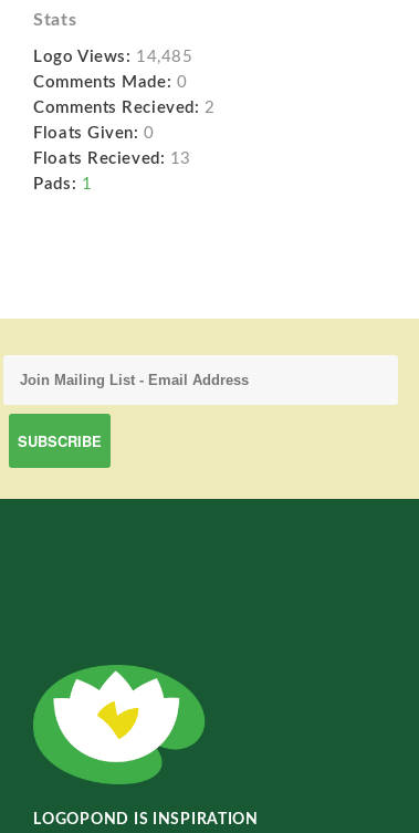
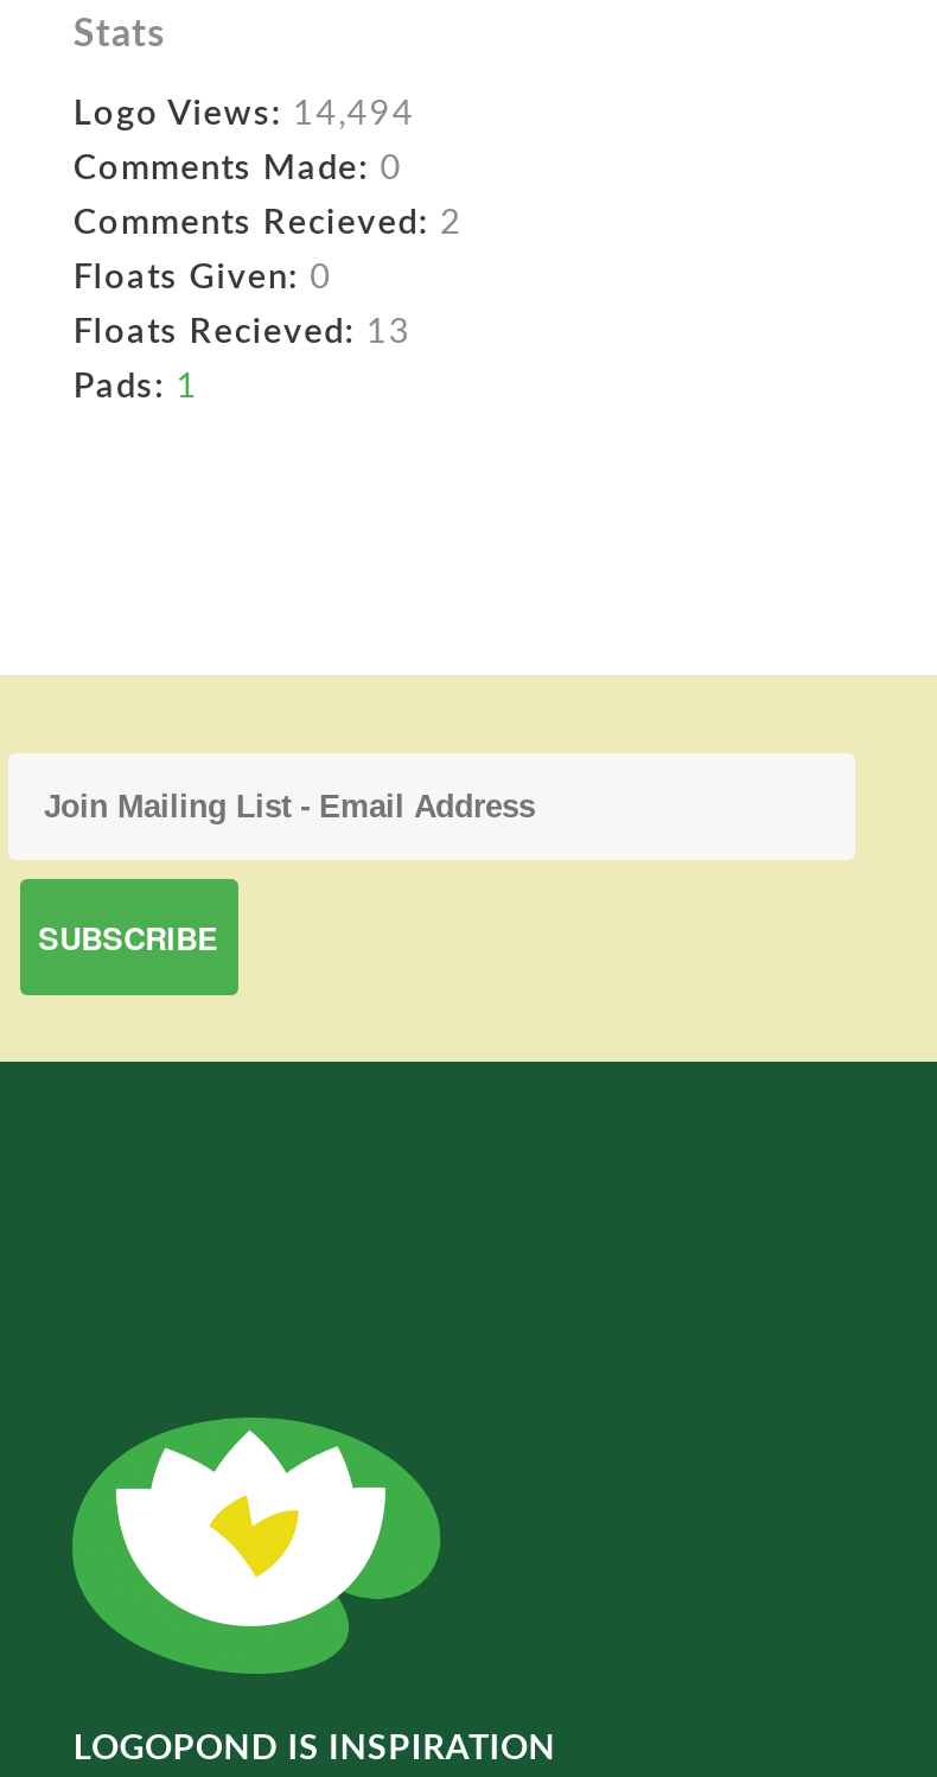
- Logo Views: 14,485
+ Logo Views: 14,494
